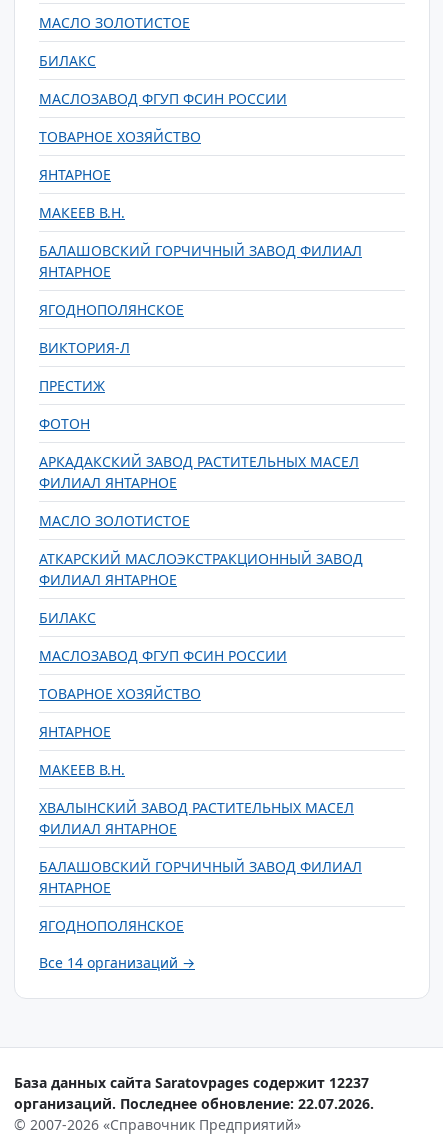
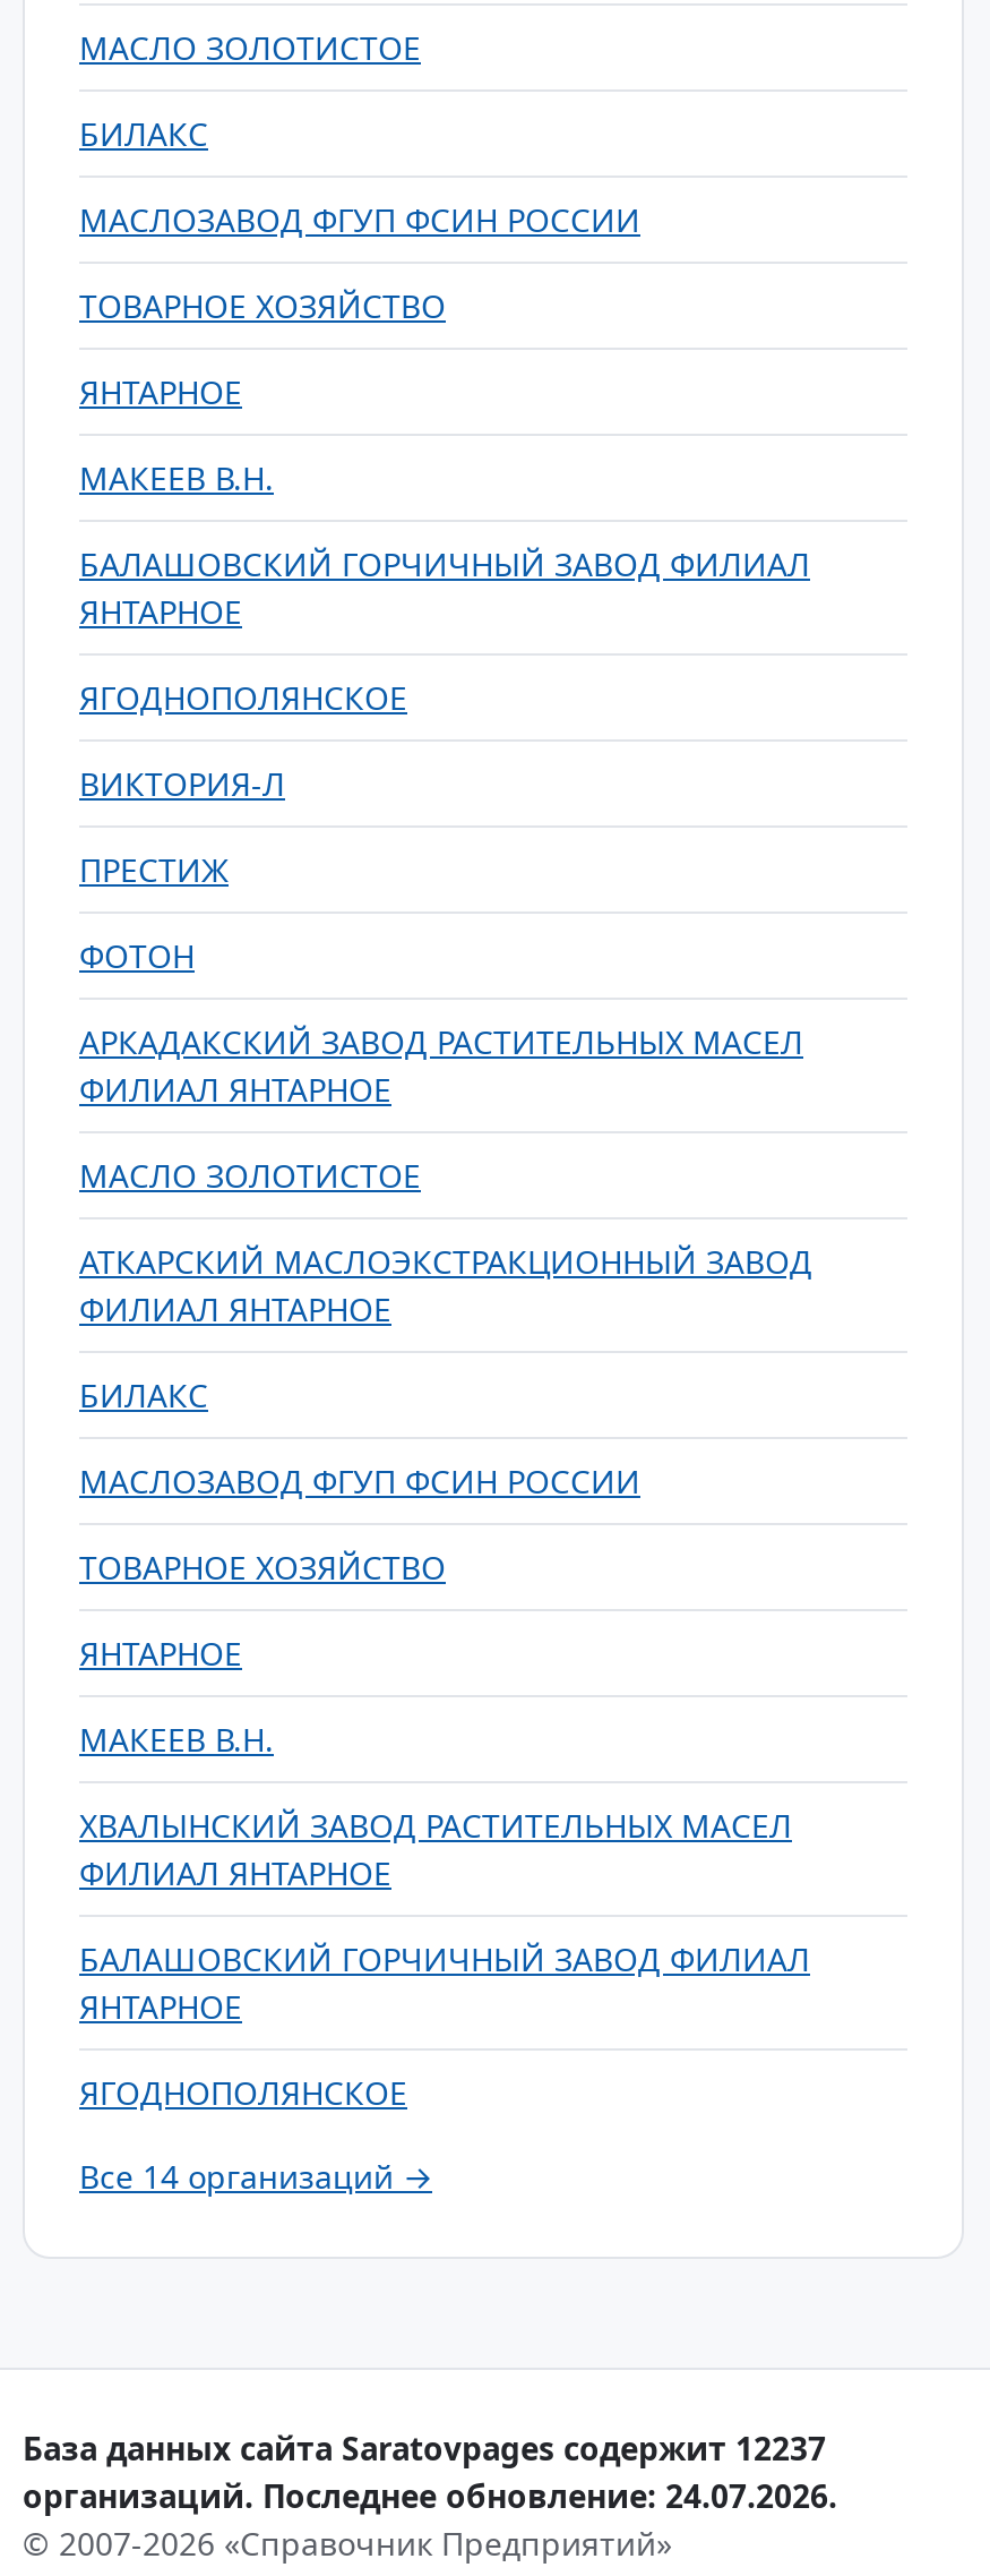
- организаций. Последнее обновление: 22.07.2026.
+ организаций. Последнее обновление: 24.07.2026.
